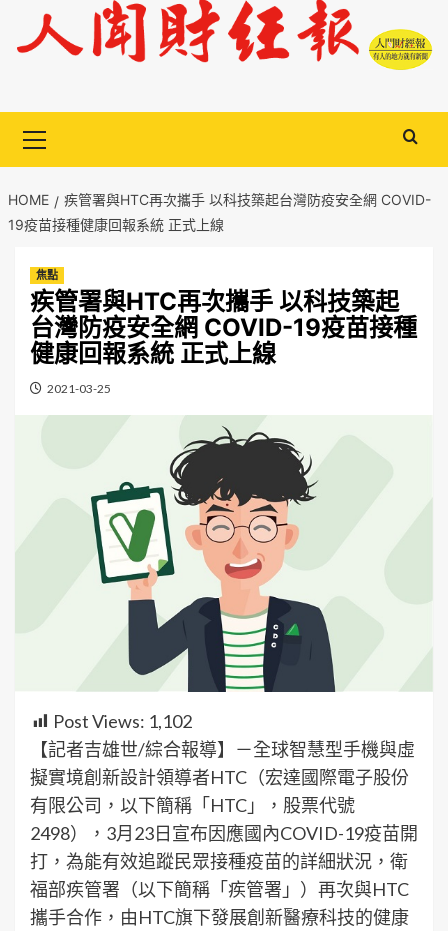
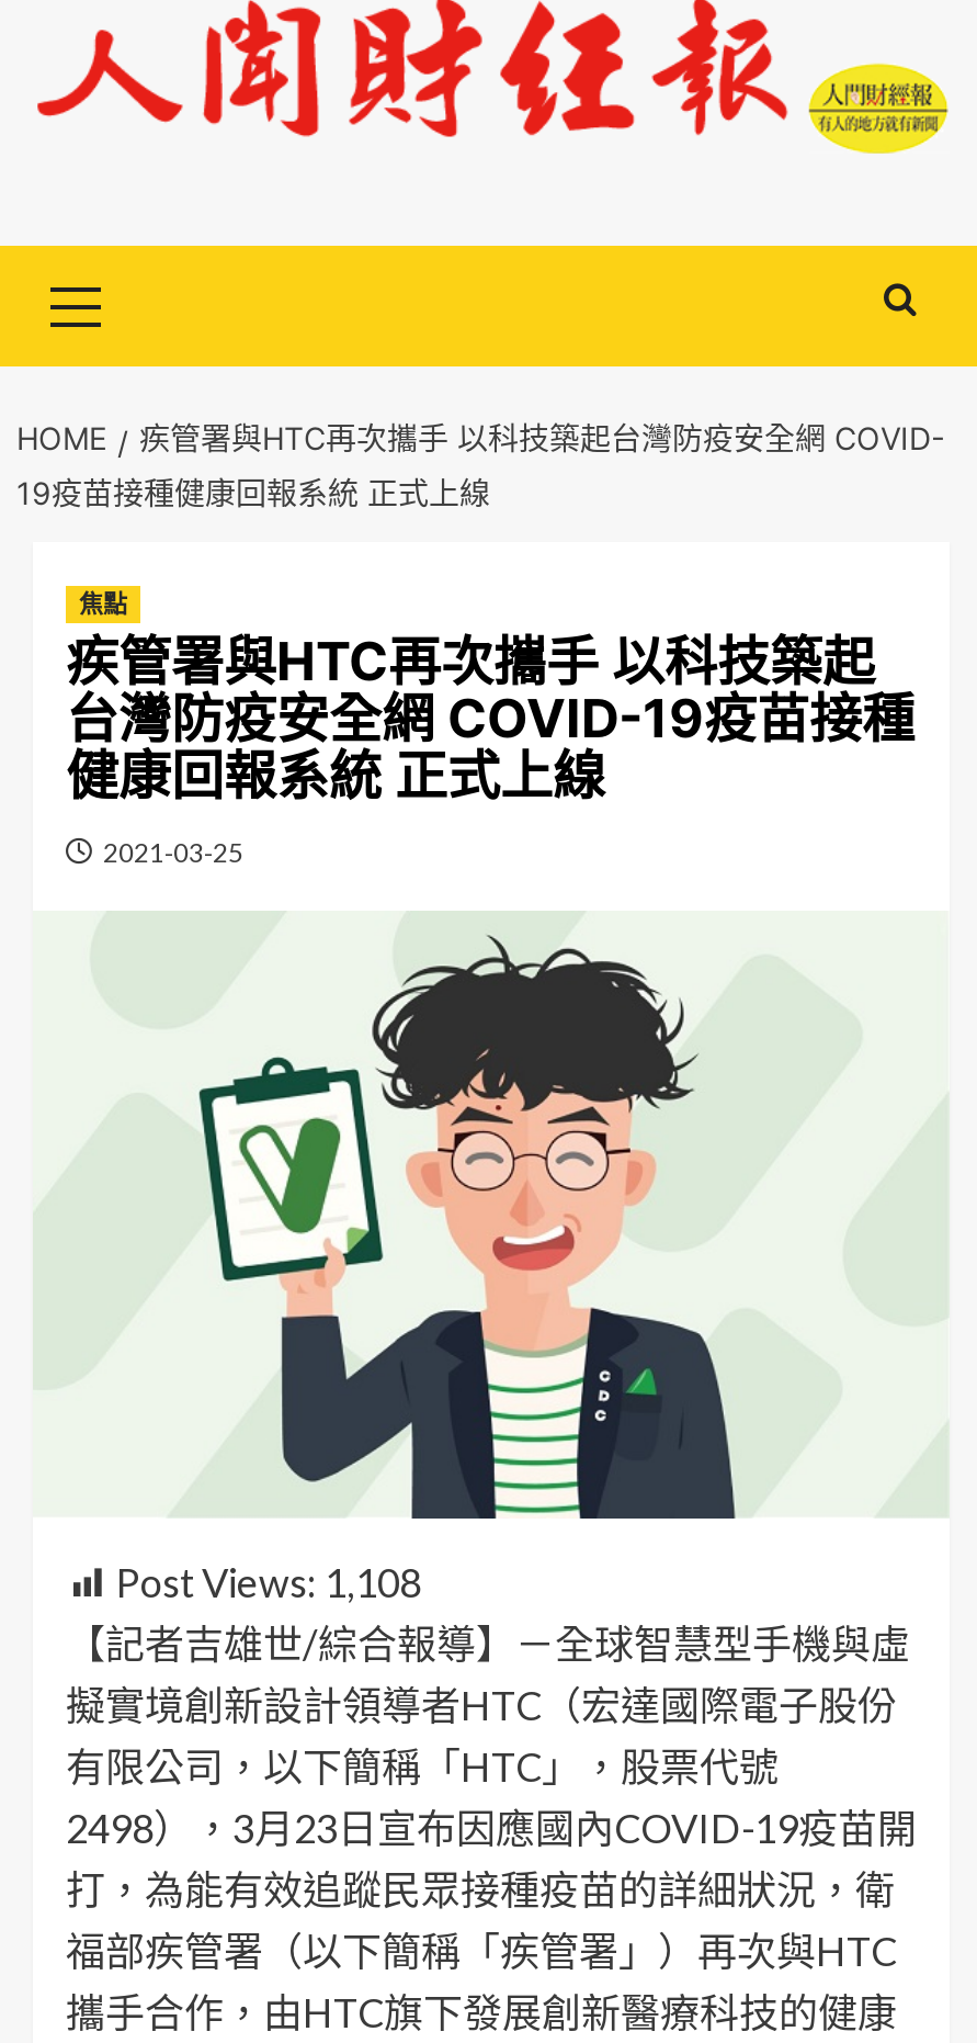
- Post Views: 1,102
+ Post Views: 1,108
